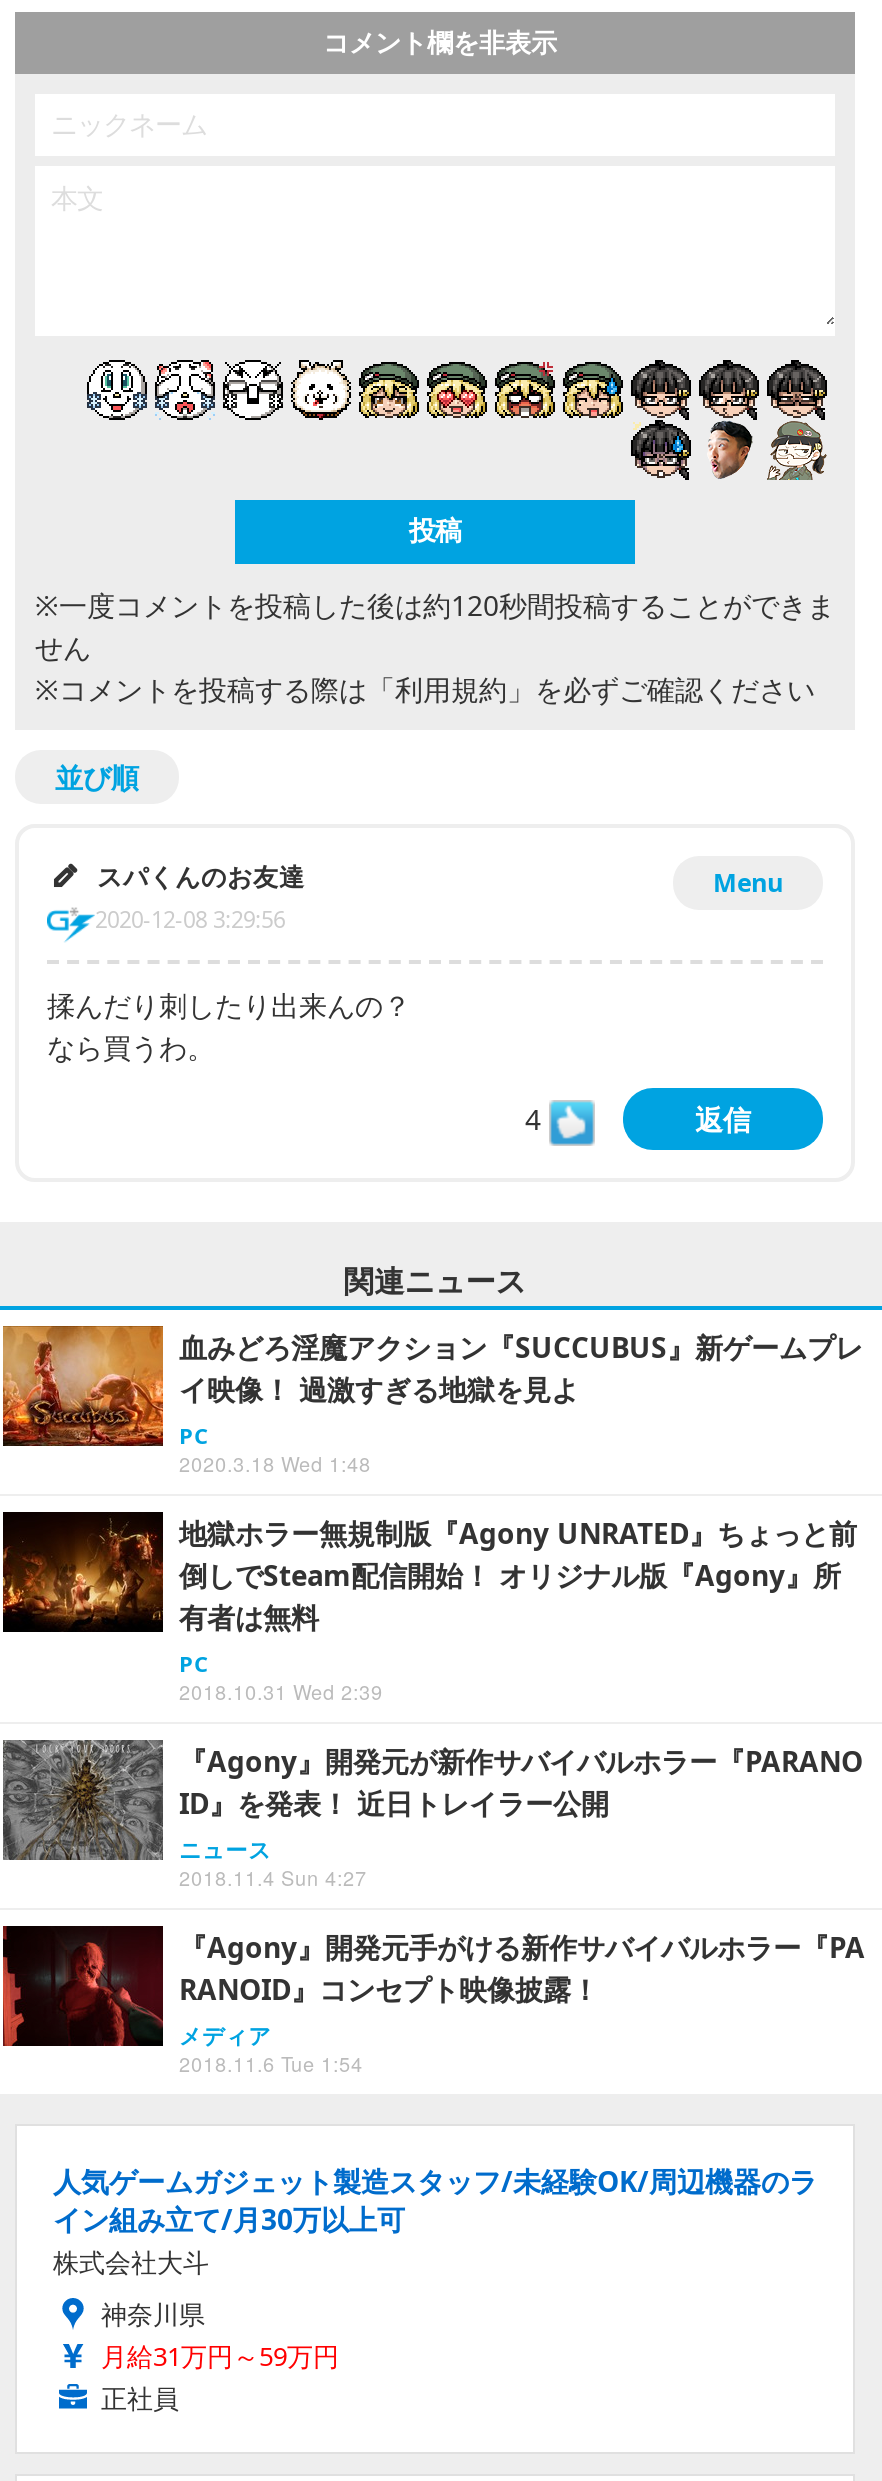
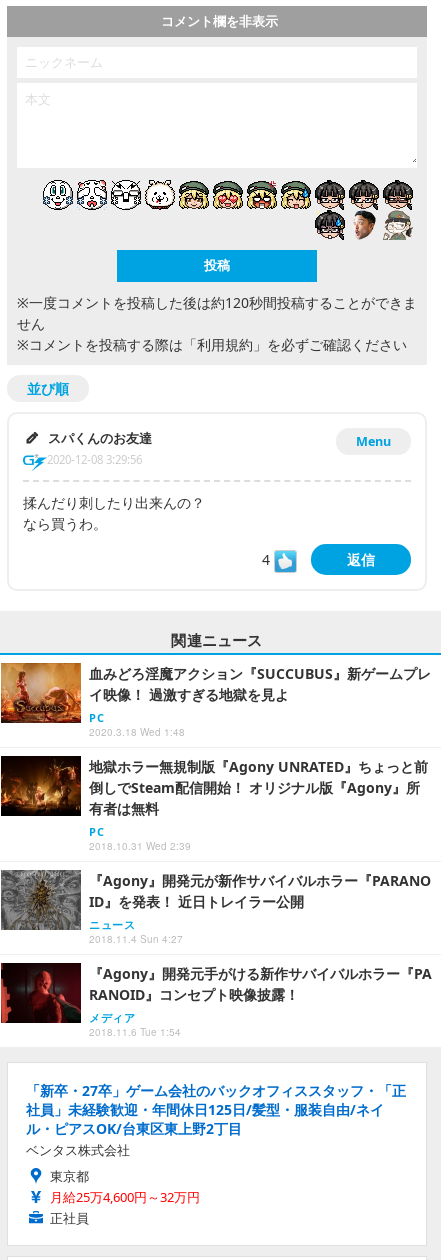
- 人気ゲームガジェット製造スタッフ/未経験OK/周辺機器のラ
- イン組み立て/月30万以上可
- 株式会社大斗
- 神奈川県
- 月給31万円～59万円
+ 「新卒・27卒」ゲーム会社のバックオフィススタッフ・「正
+ 社員」未経験歓迎・年間休日125日/髪型・服装自由/ネイ
+ ル・ピアスOK/台東区東上野2丁目
+ ベンタス株式会社
+ 東京都
+ 月給25万4,600円～32万円
